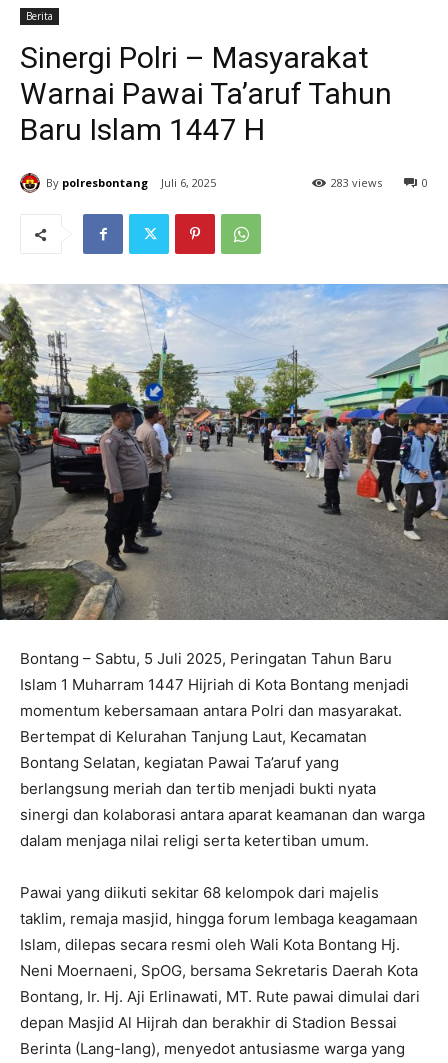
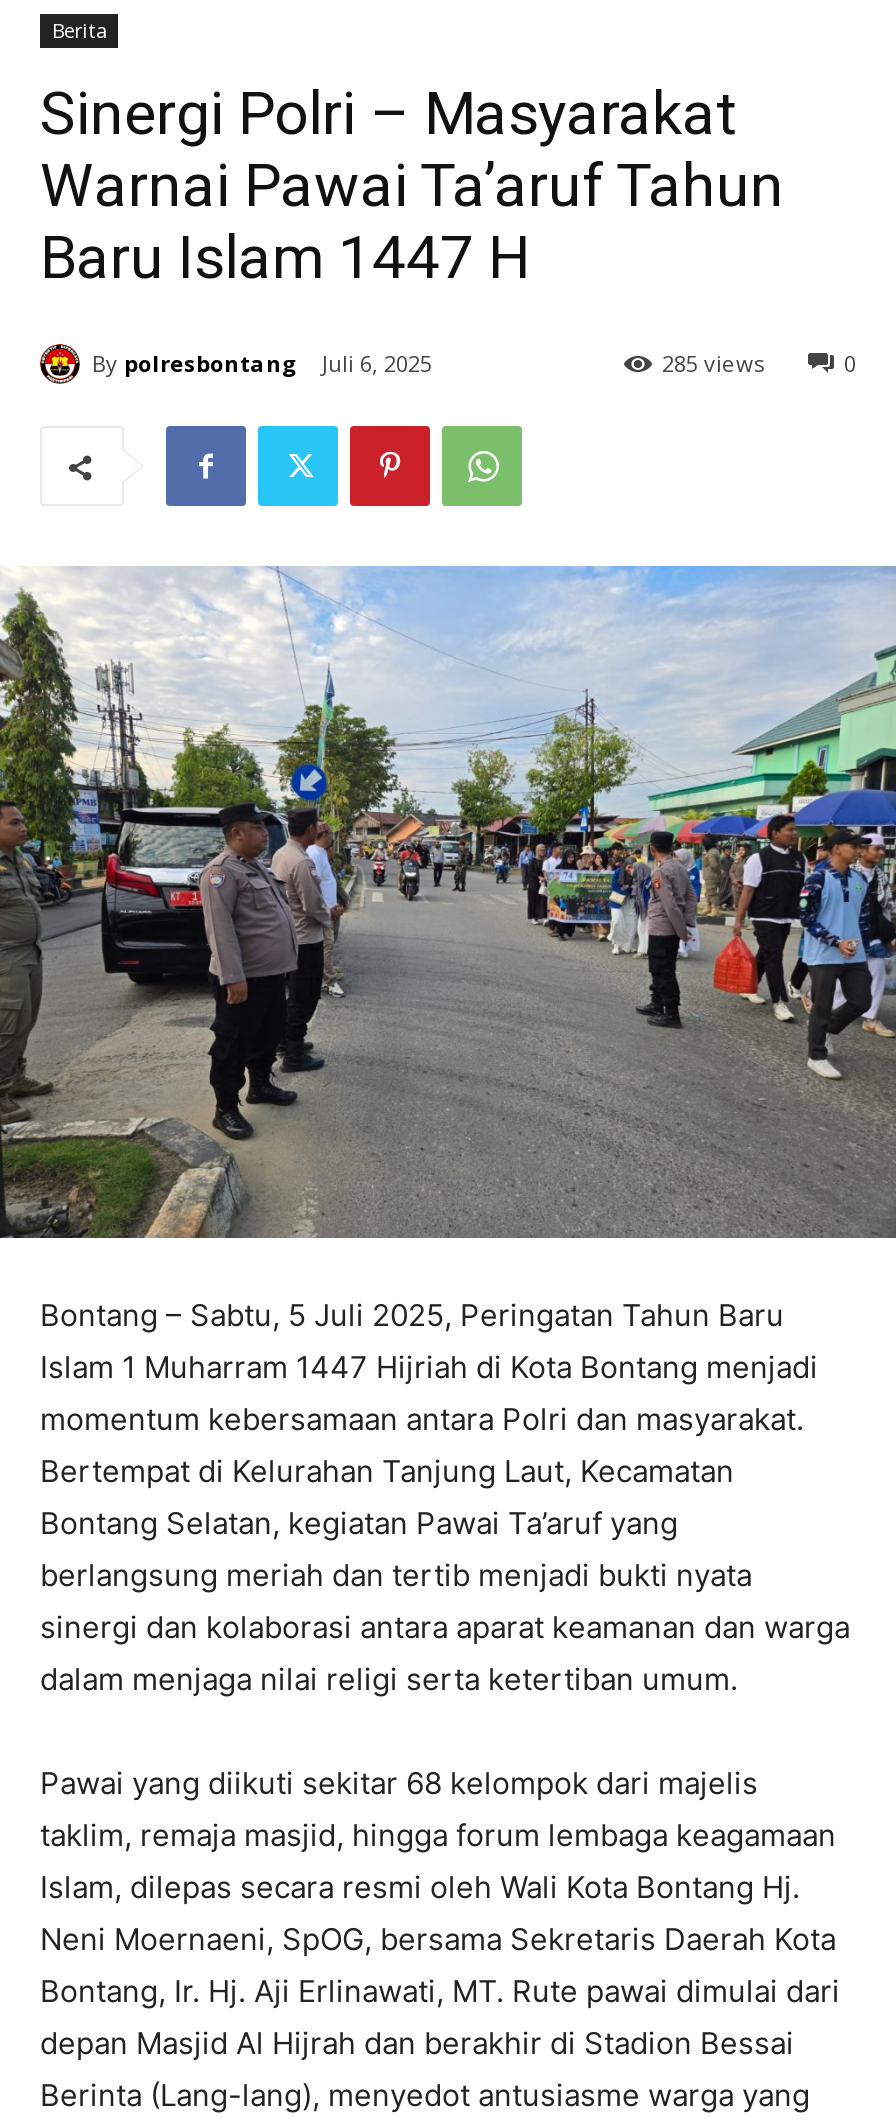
- 283 views
+ 285 views
